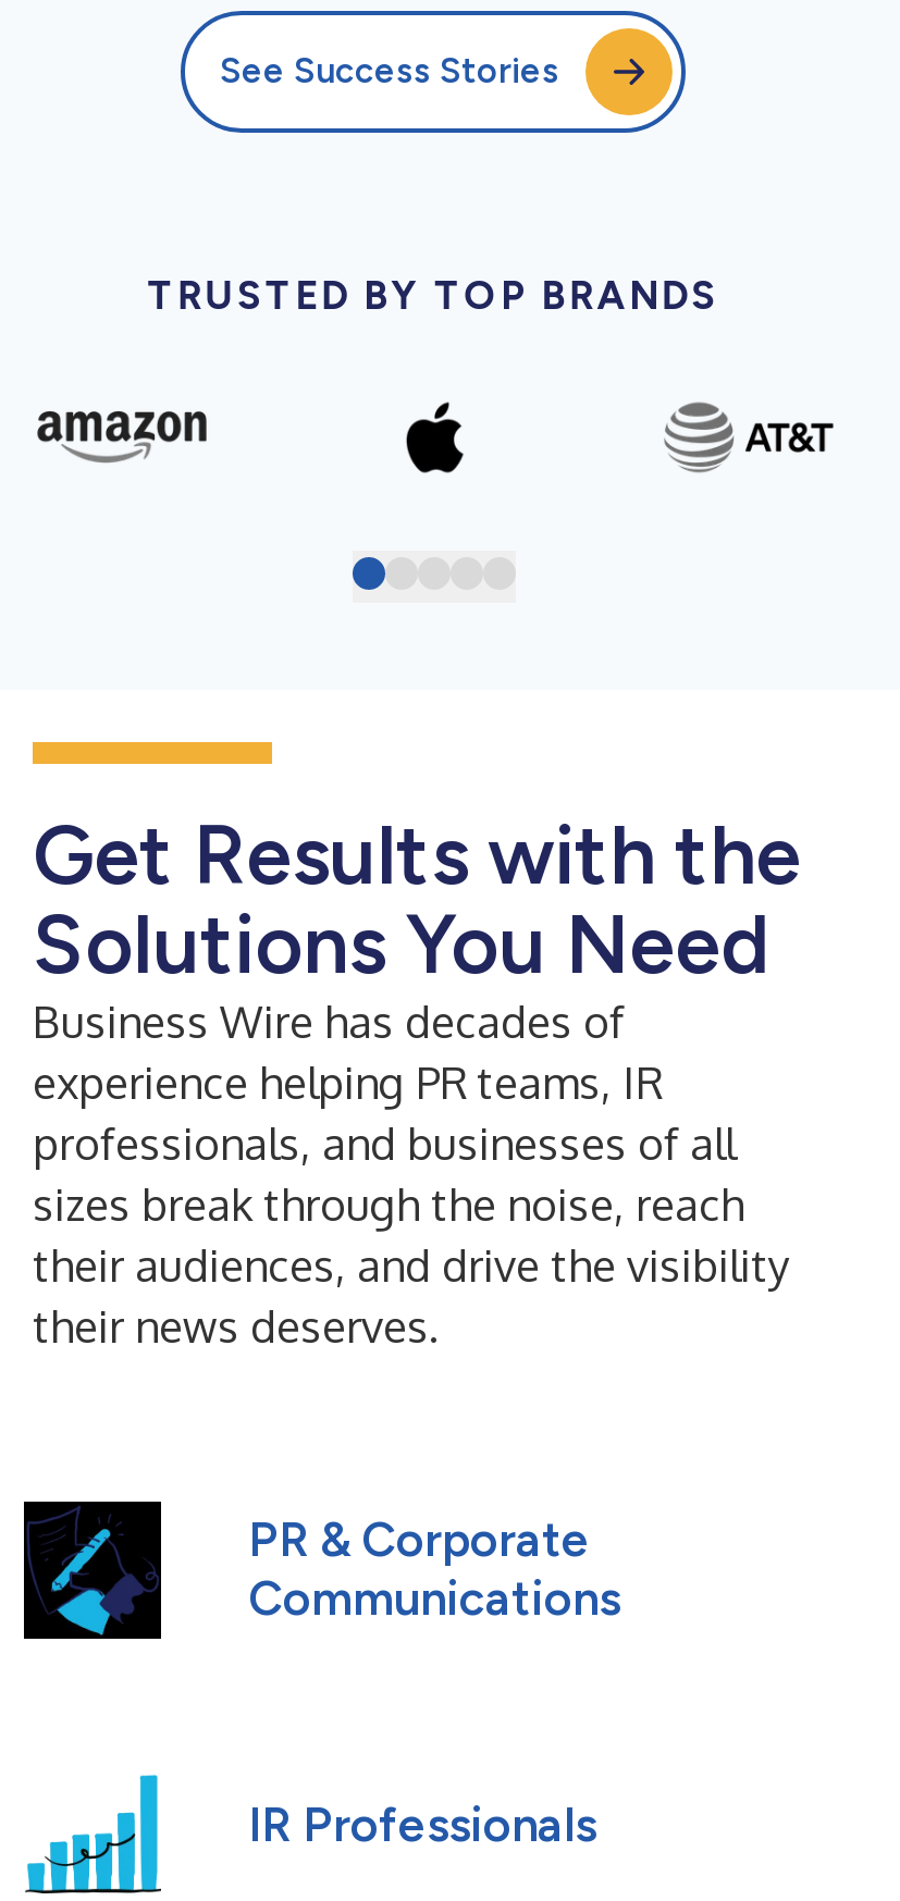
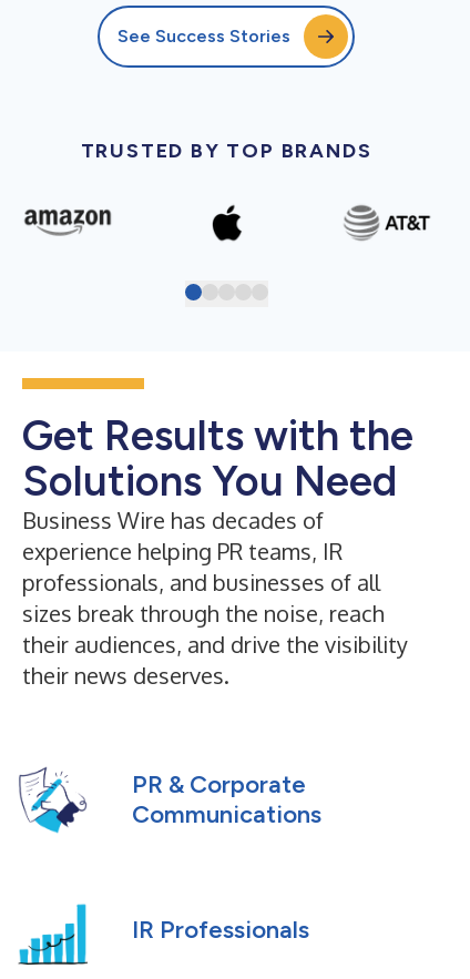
- [image]
+ [image]
